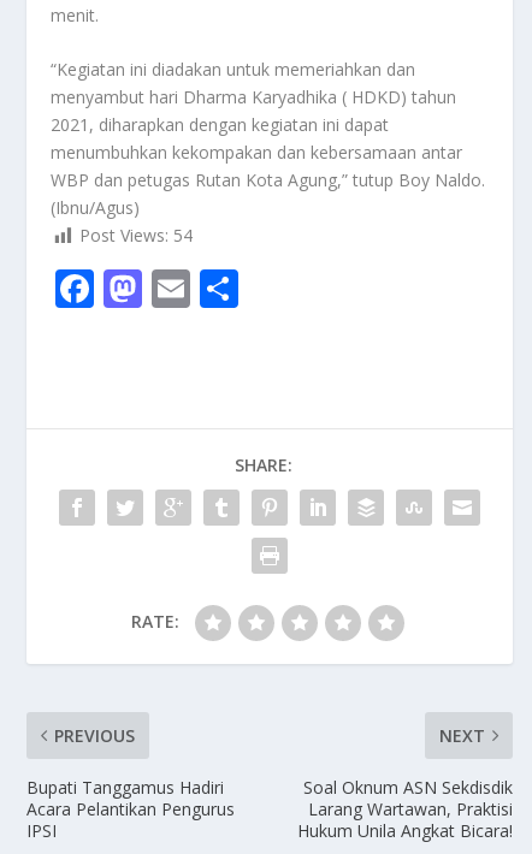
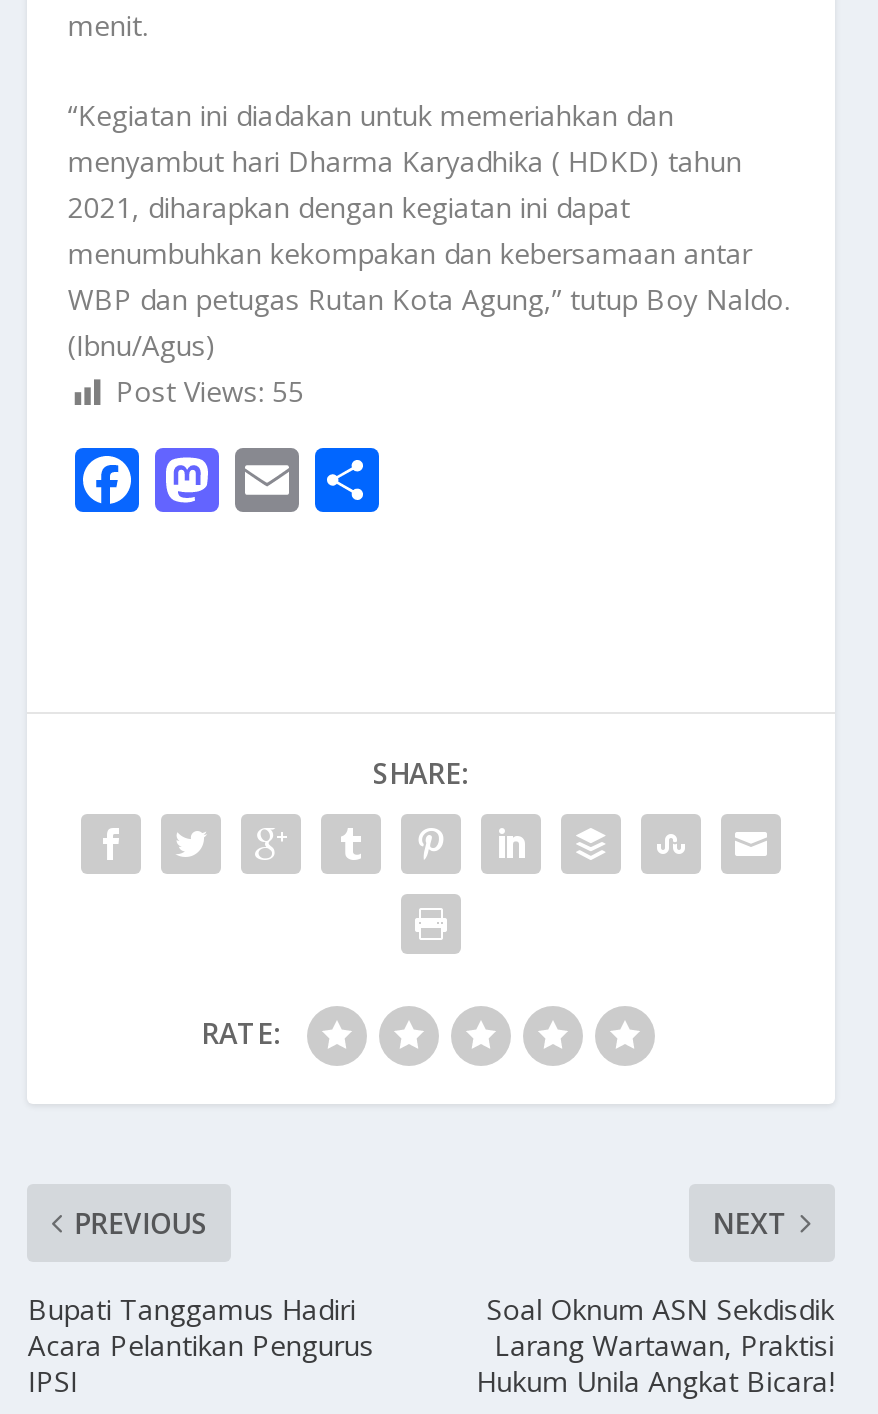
- Post Views: 54
+ Post Views: 55
